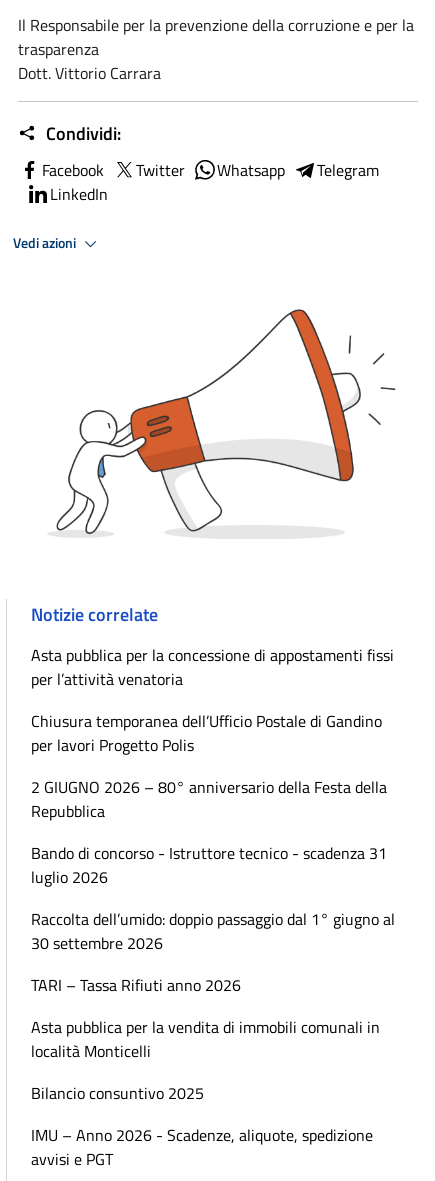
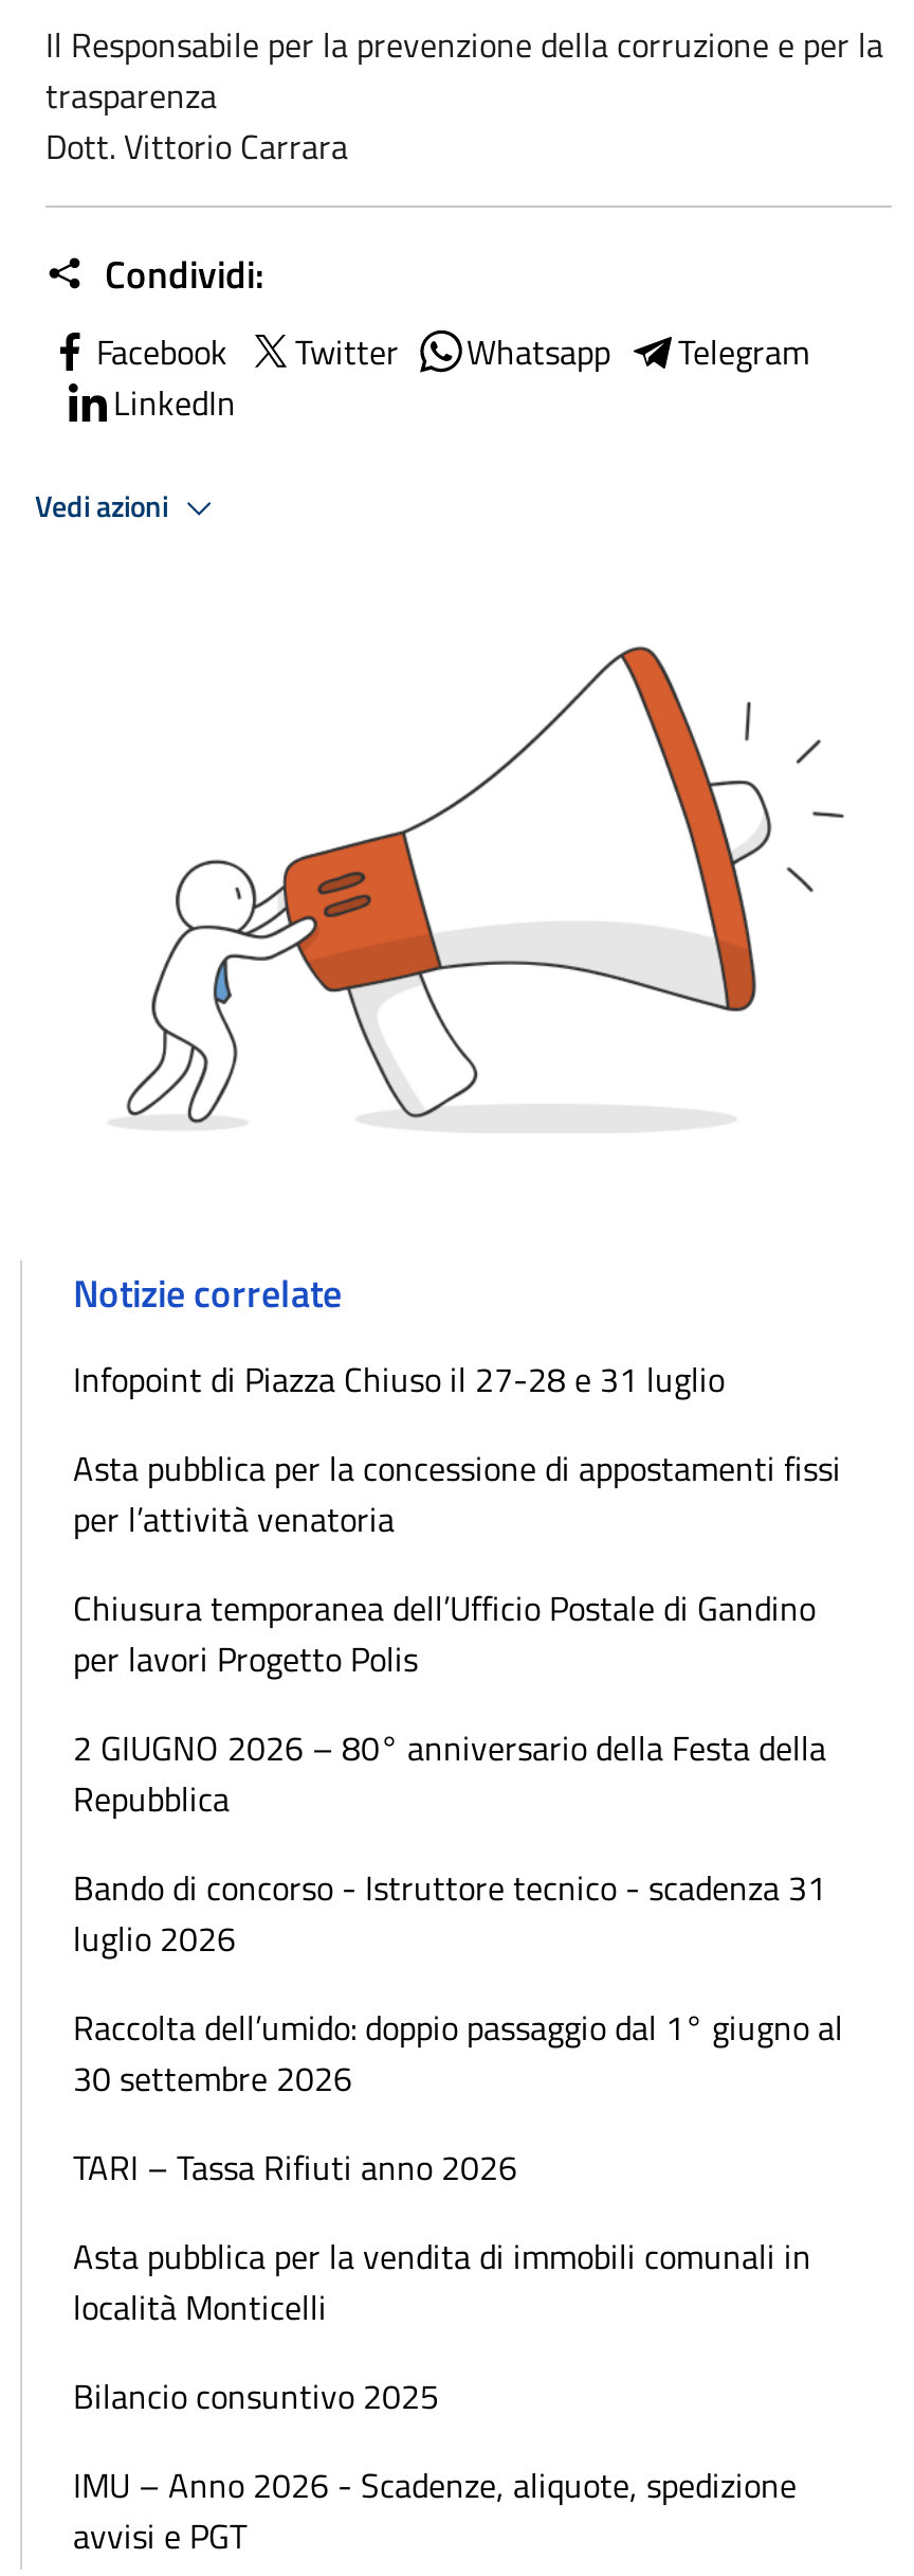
+ Infopoint di Piazza Chiuso il 27-28 e 31 luglio
